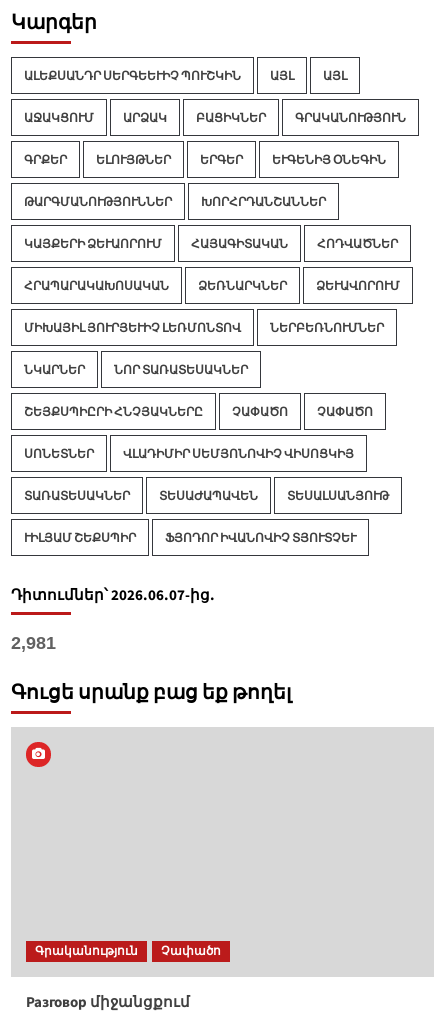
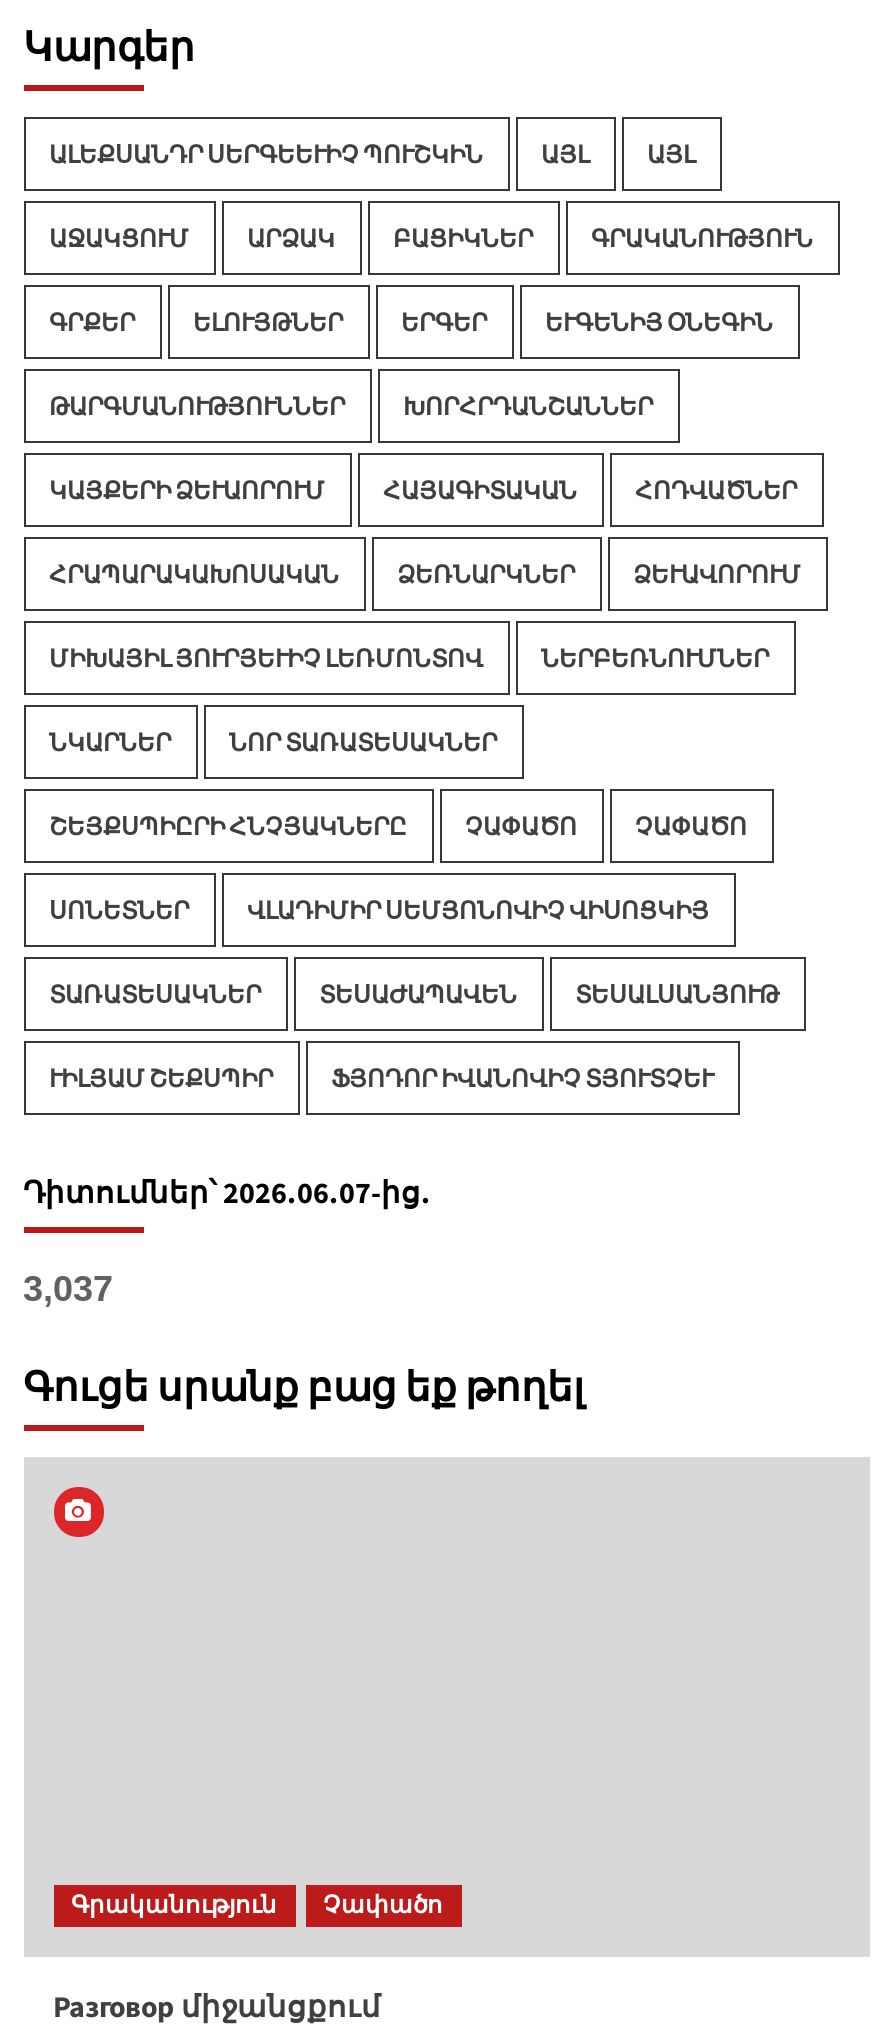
- 2,981
+ 3,037
